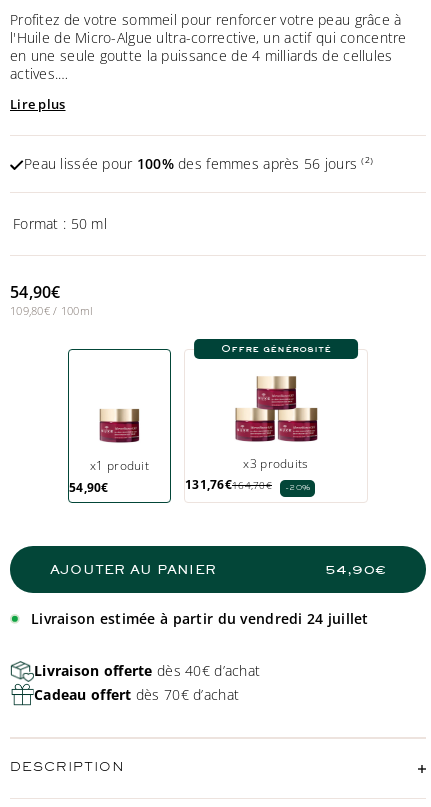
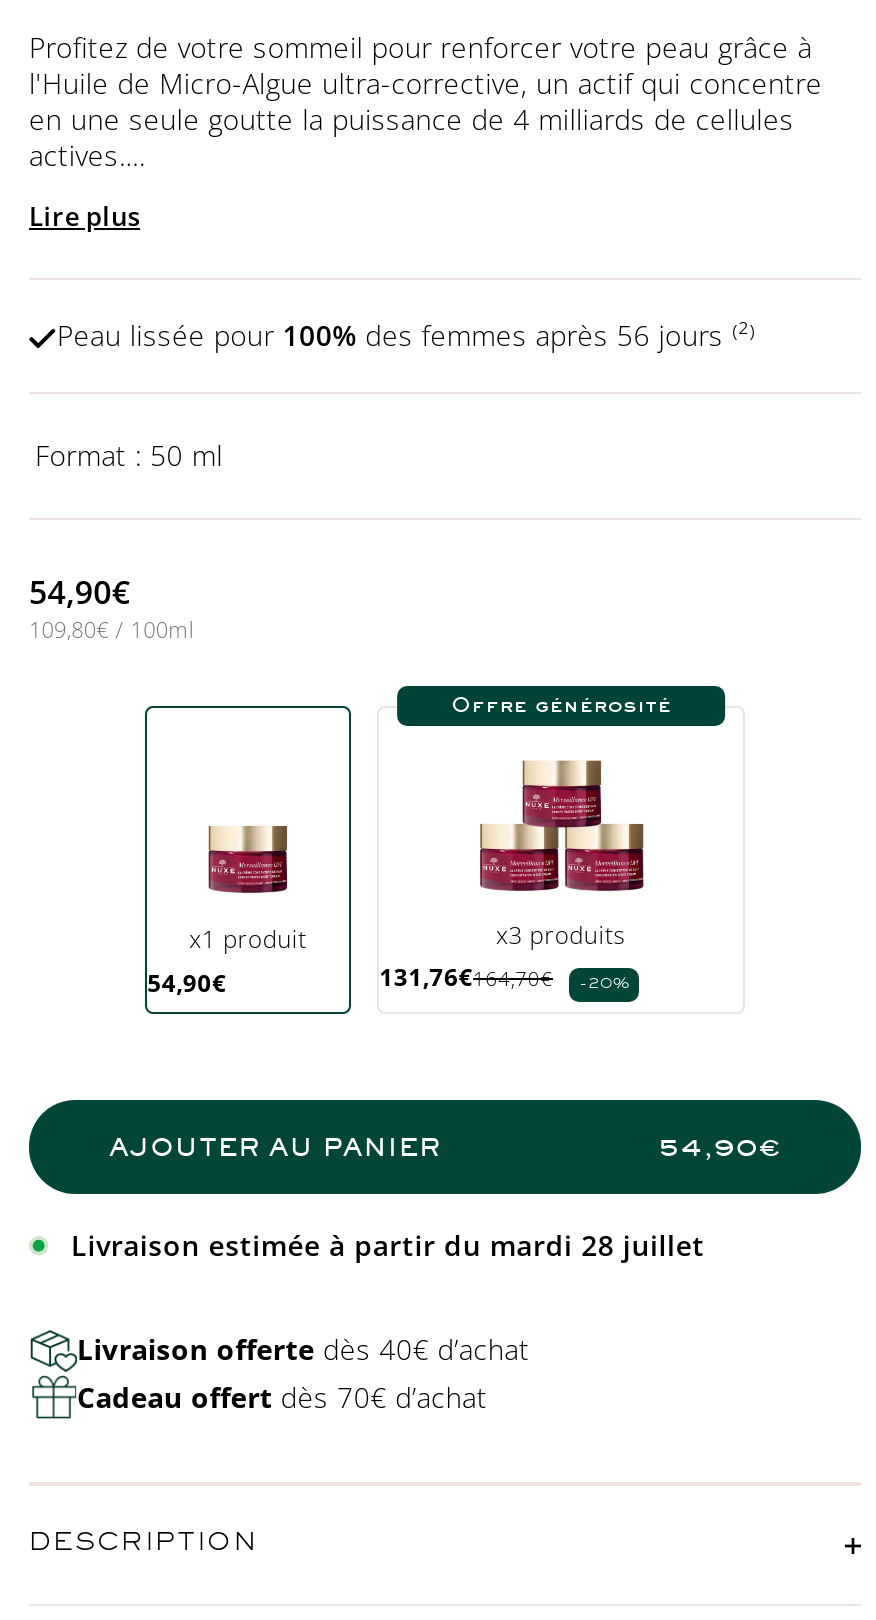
- Livraison estimée à partir du vendredi 24 juillet
+ Livraison estimée à partir du mardi 28 juillet
